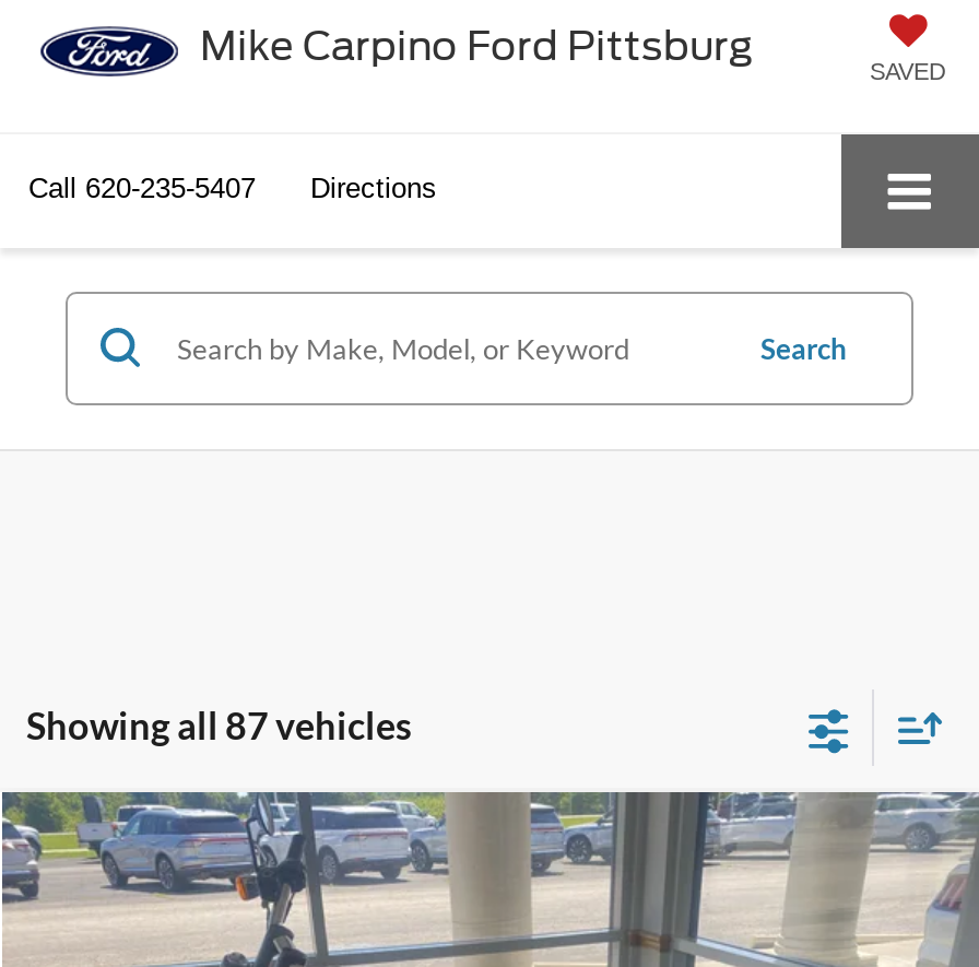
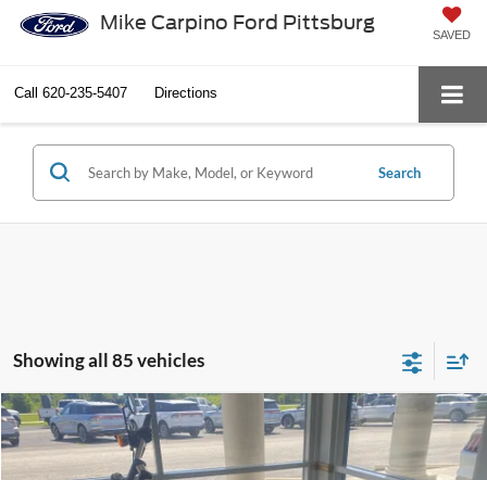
- Showing all 87 vehicles
+ Showing all 85 vehicles
